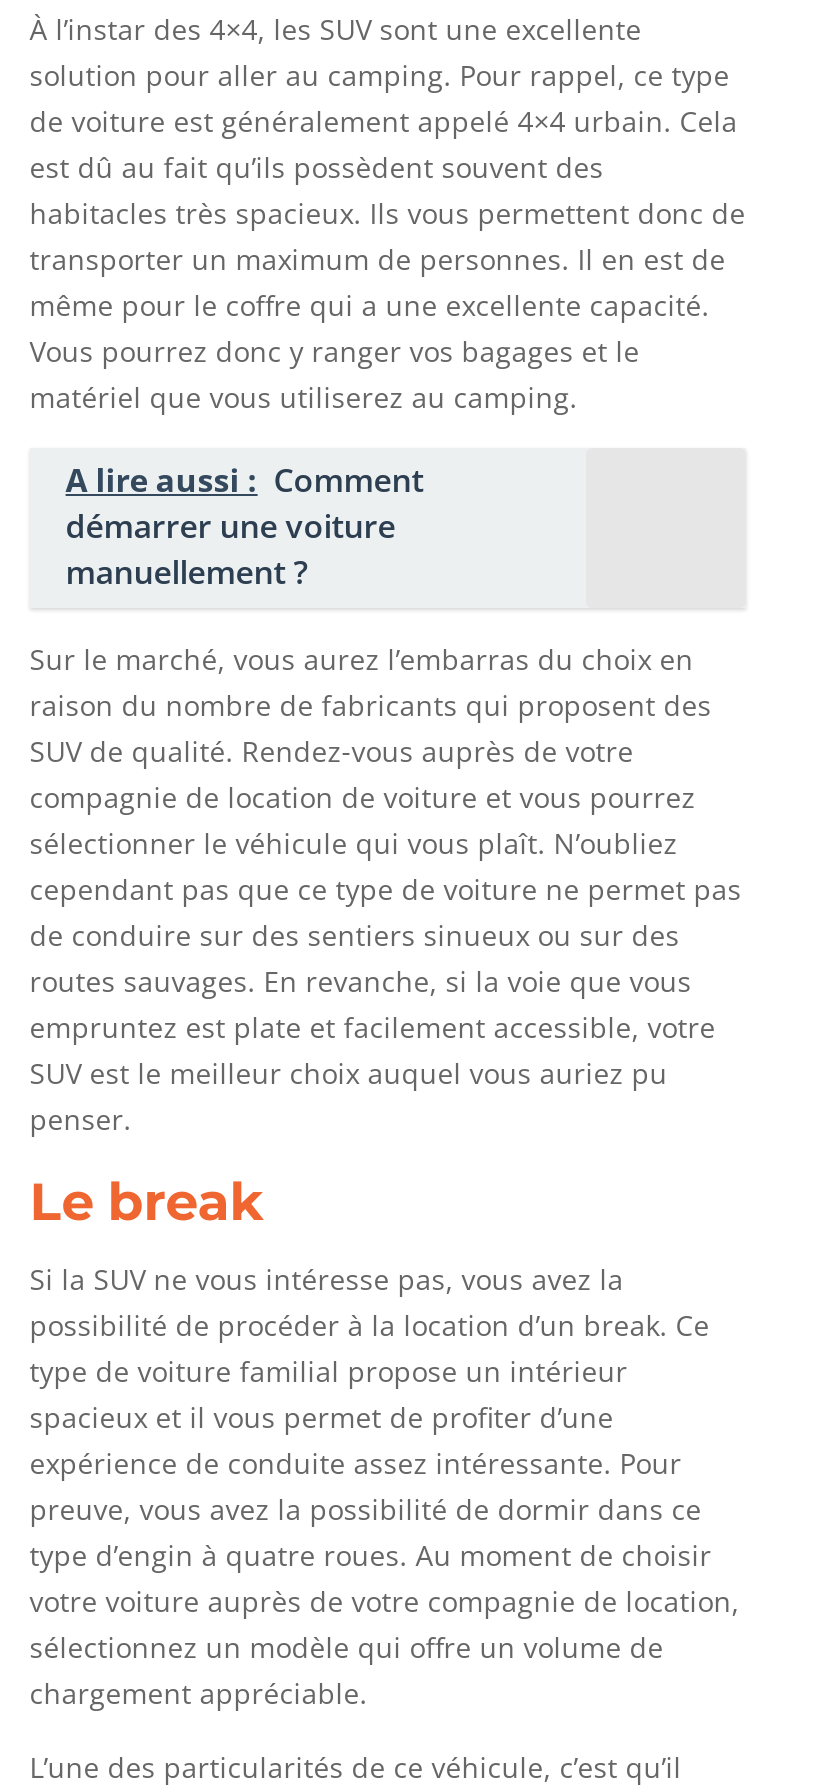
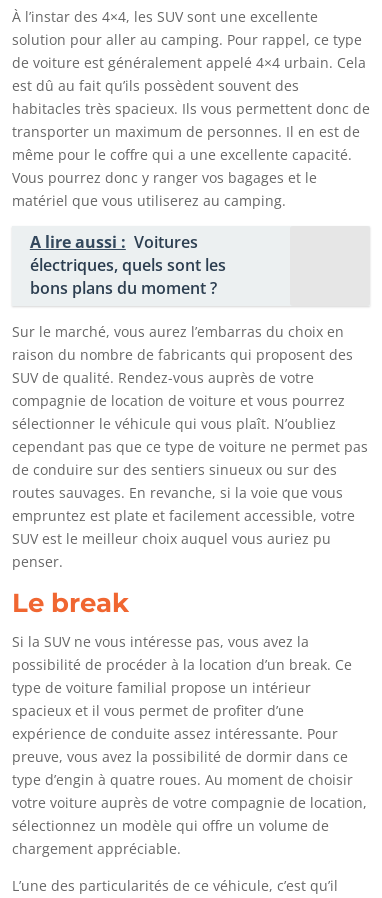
- A lire aussi : Comment
- démarrer une voiture
- manuellement ?
+ A lire aussi : Voitures
+ électriques, quels sont les
+ bons plans du moment ?
